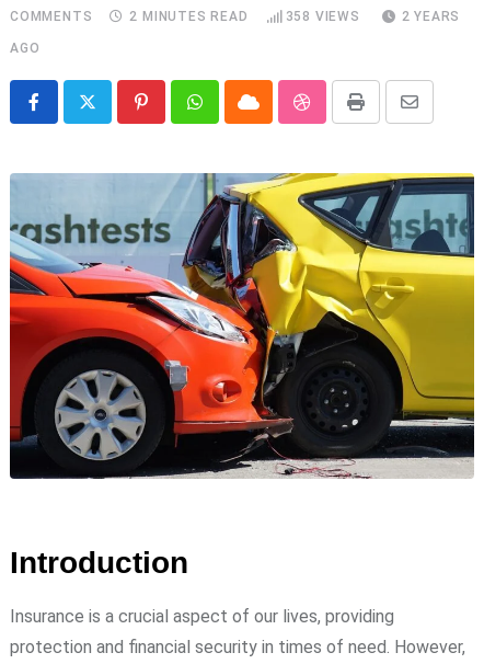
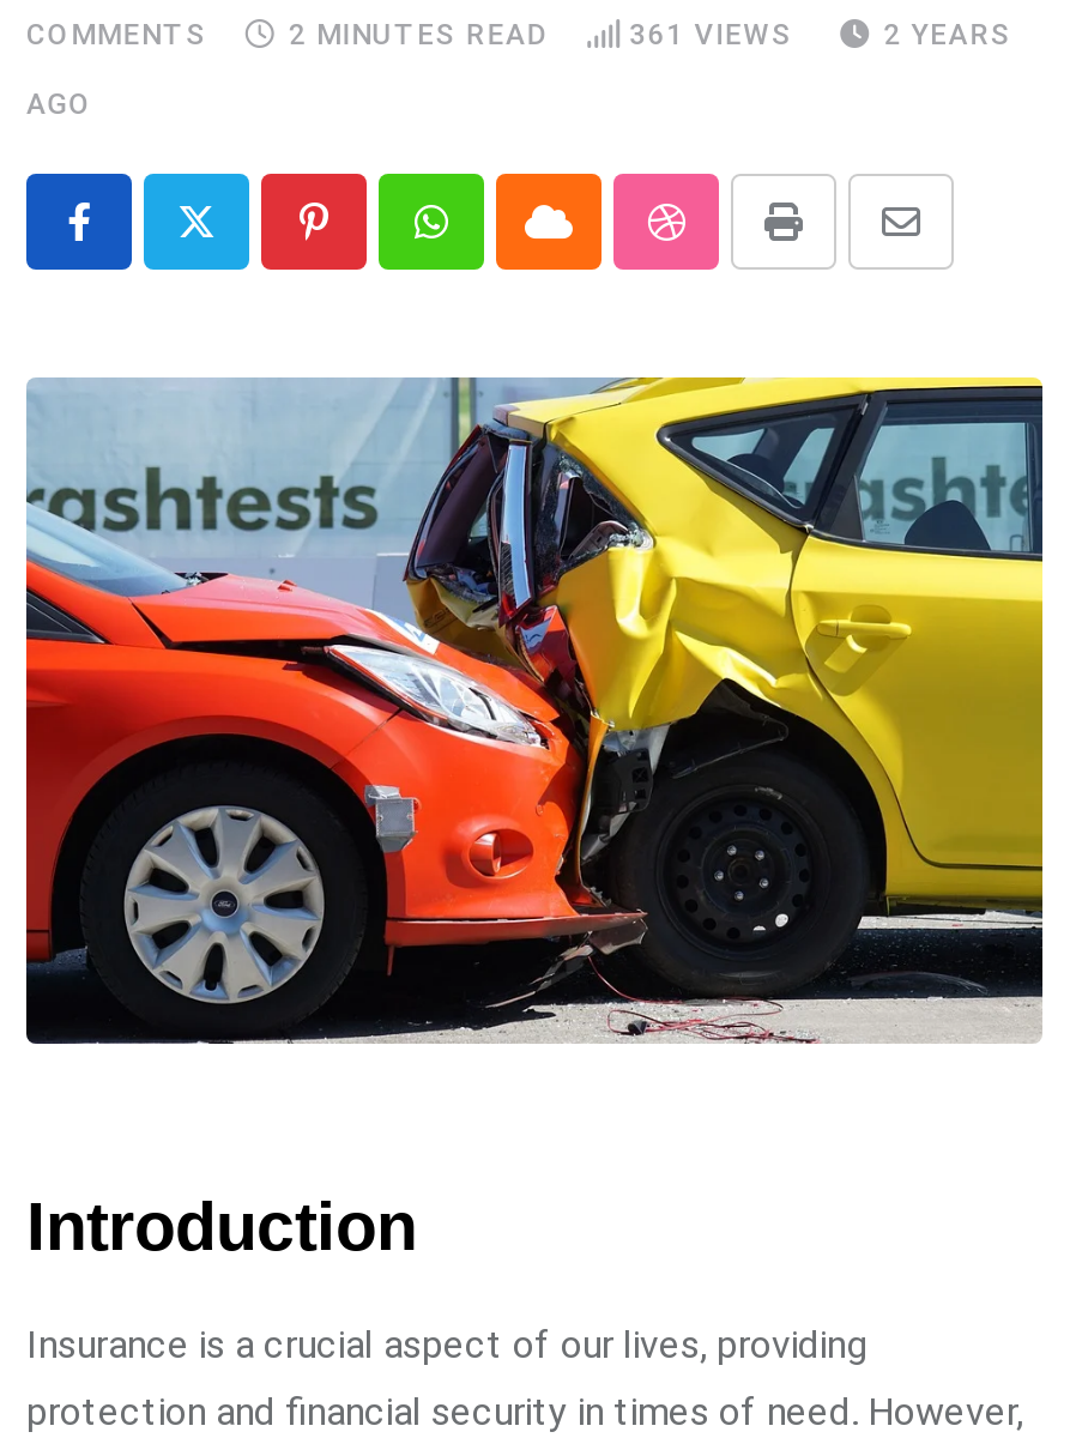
- 358 VIEWS
+ 361 VIEWS
